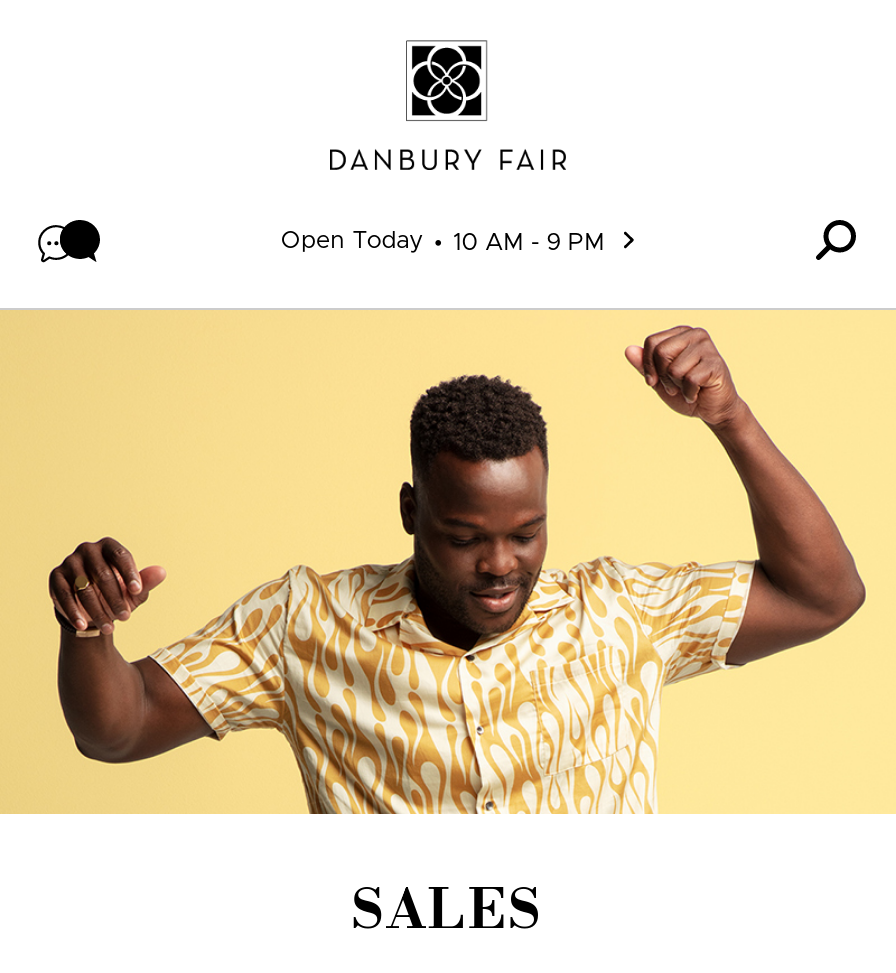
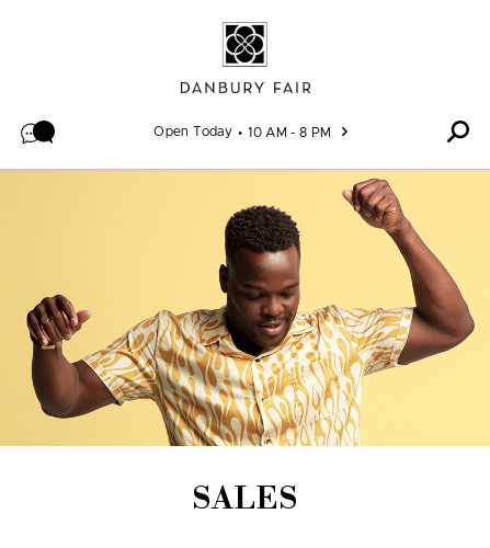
- Open Today 10 AM - 9 PM
+ Open Today 10 AM - 8 PM
